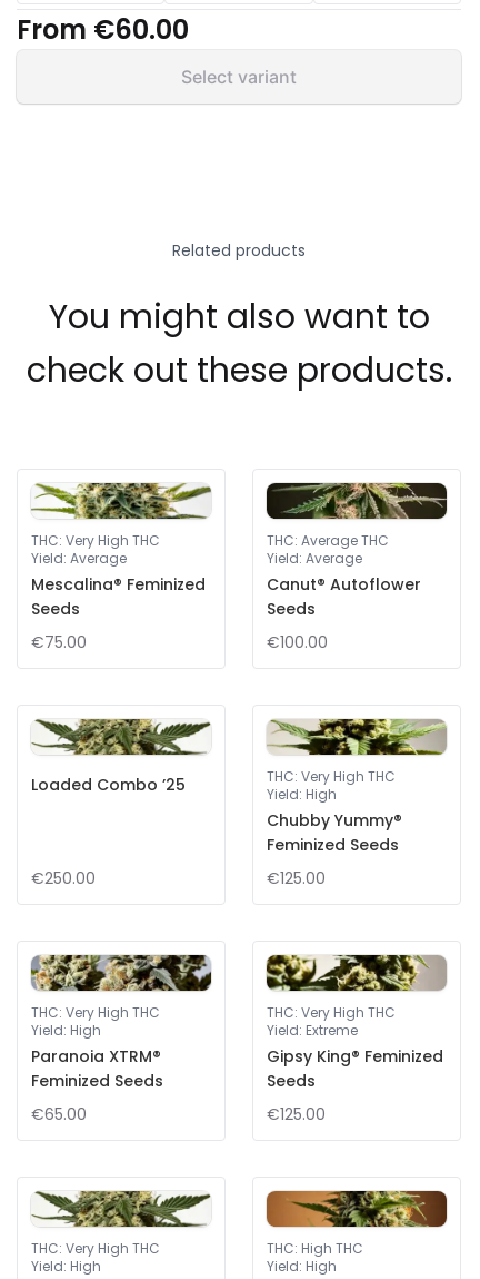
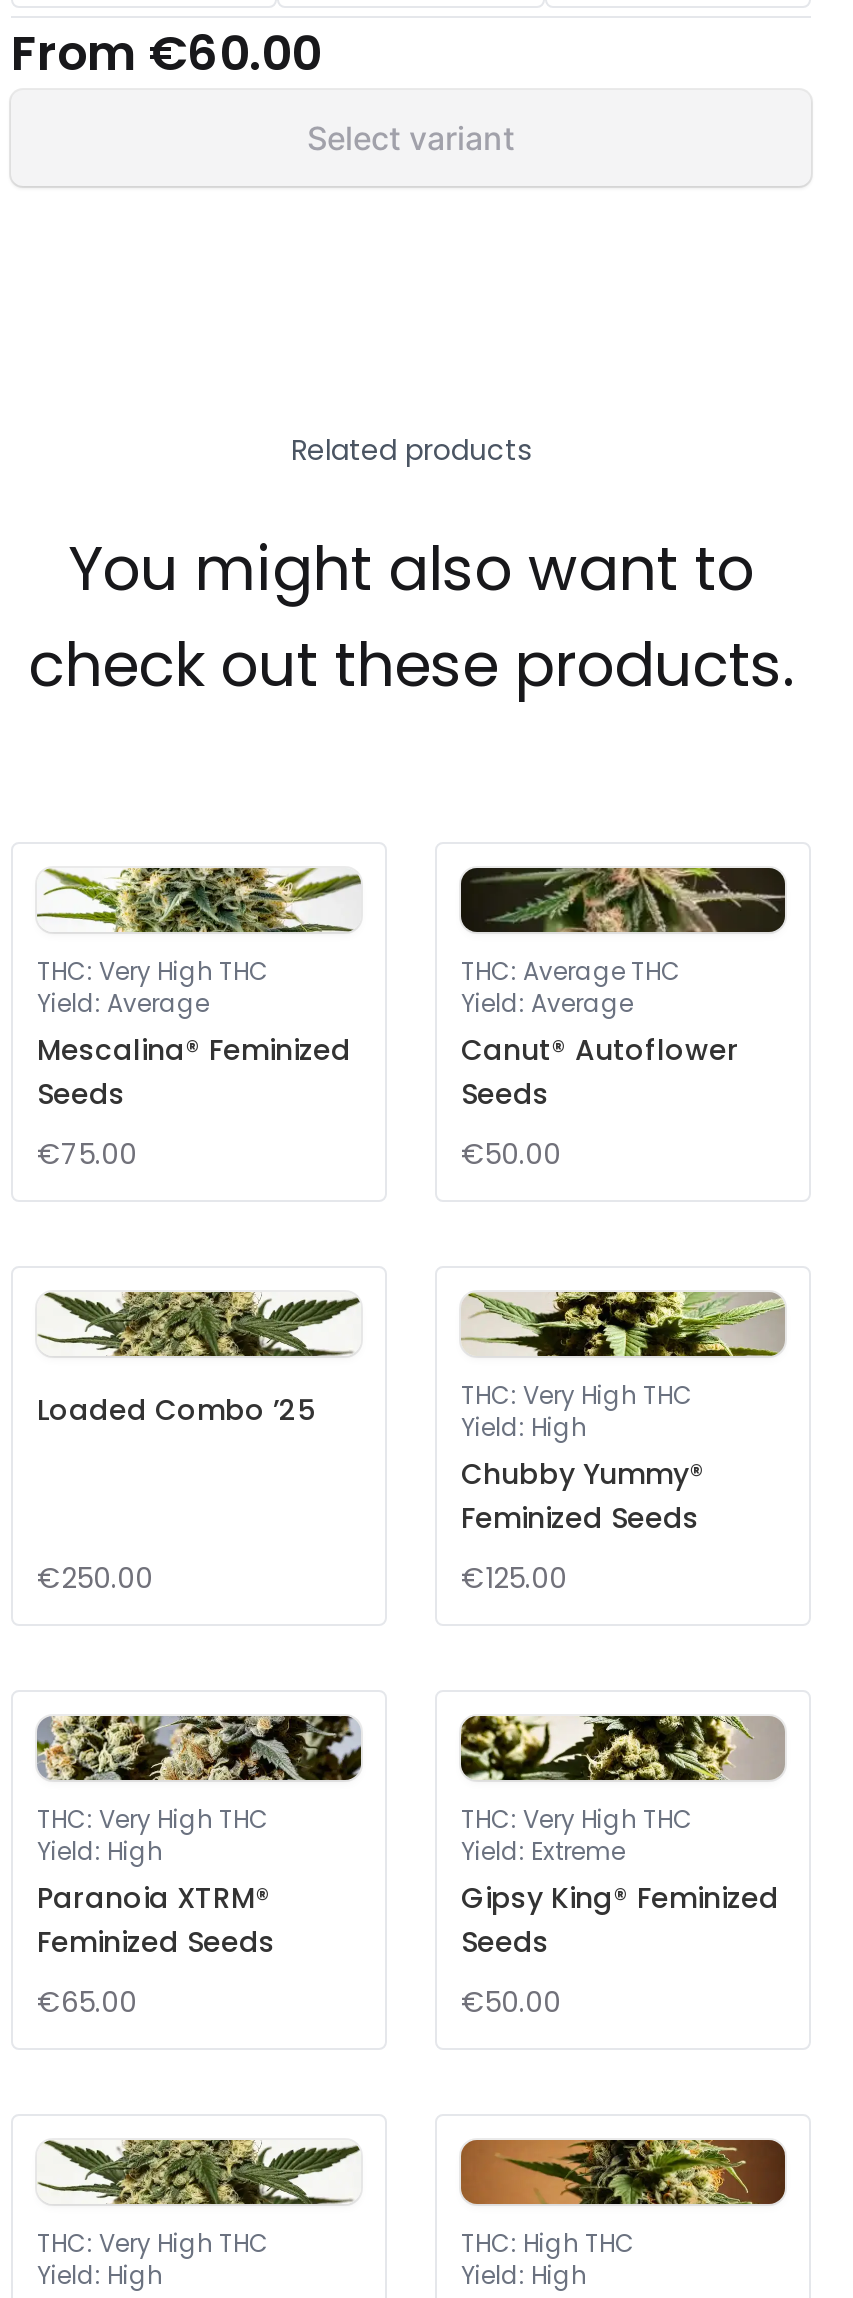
- €100.00
+ €50.00

- €125.00
+ €50.00
